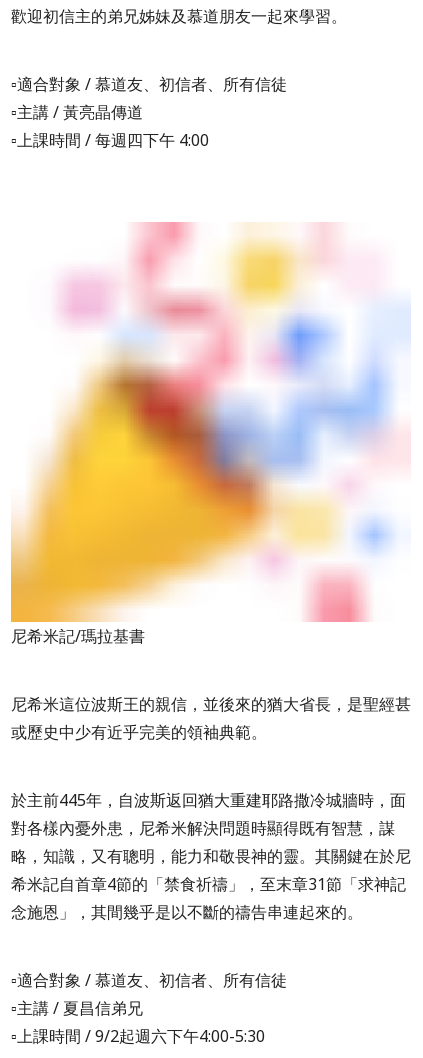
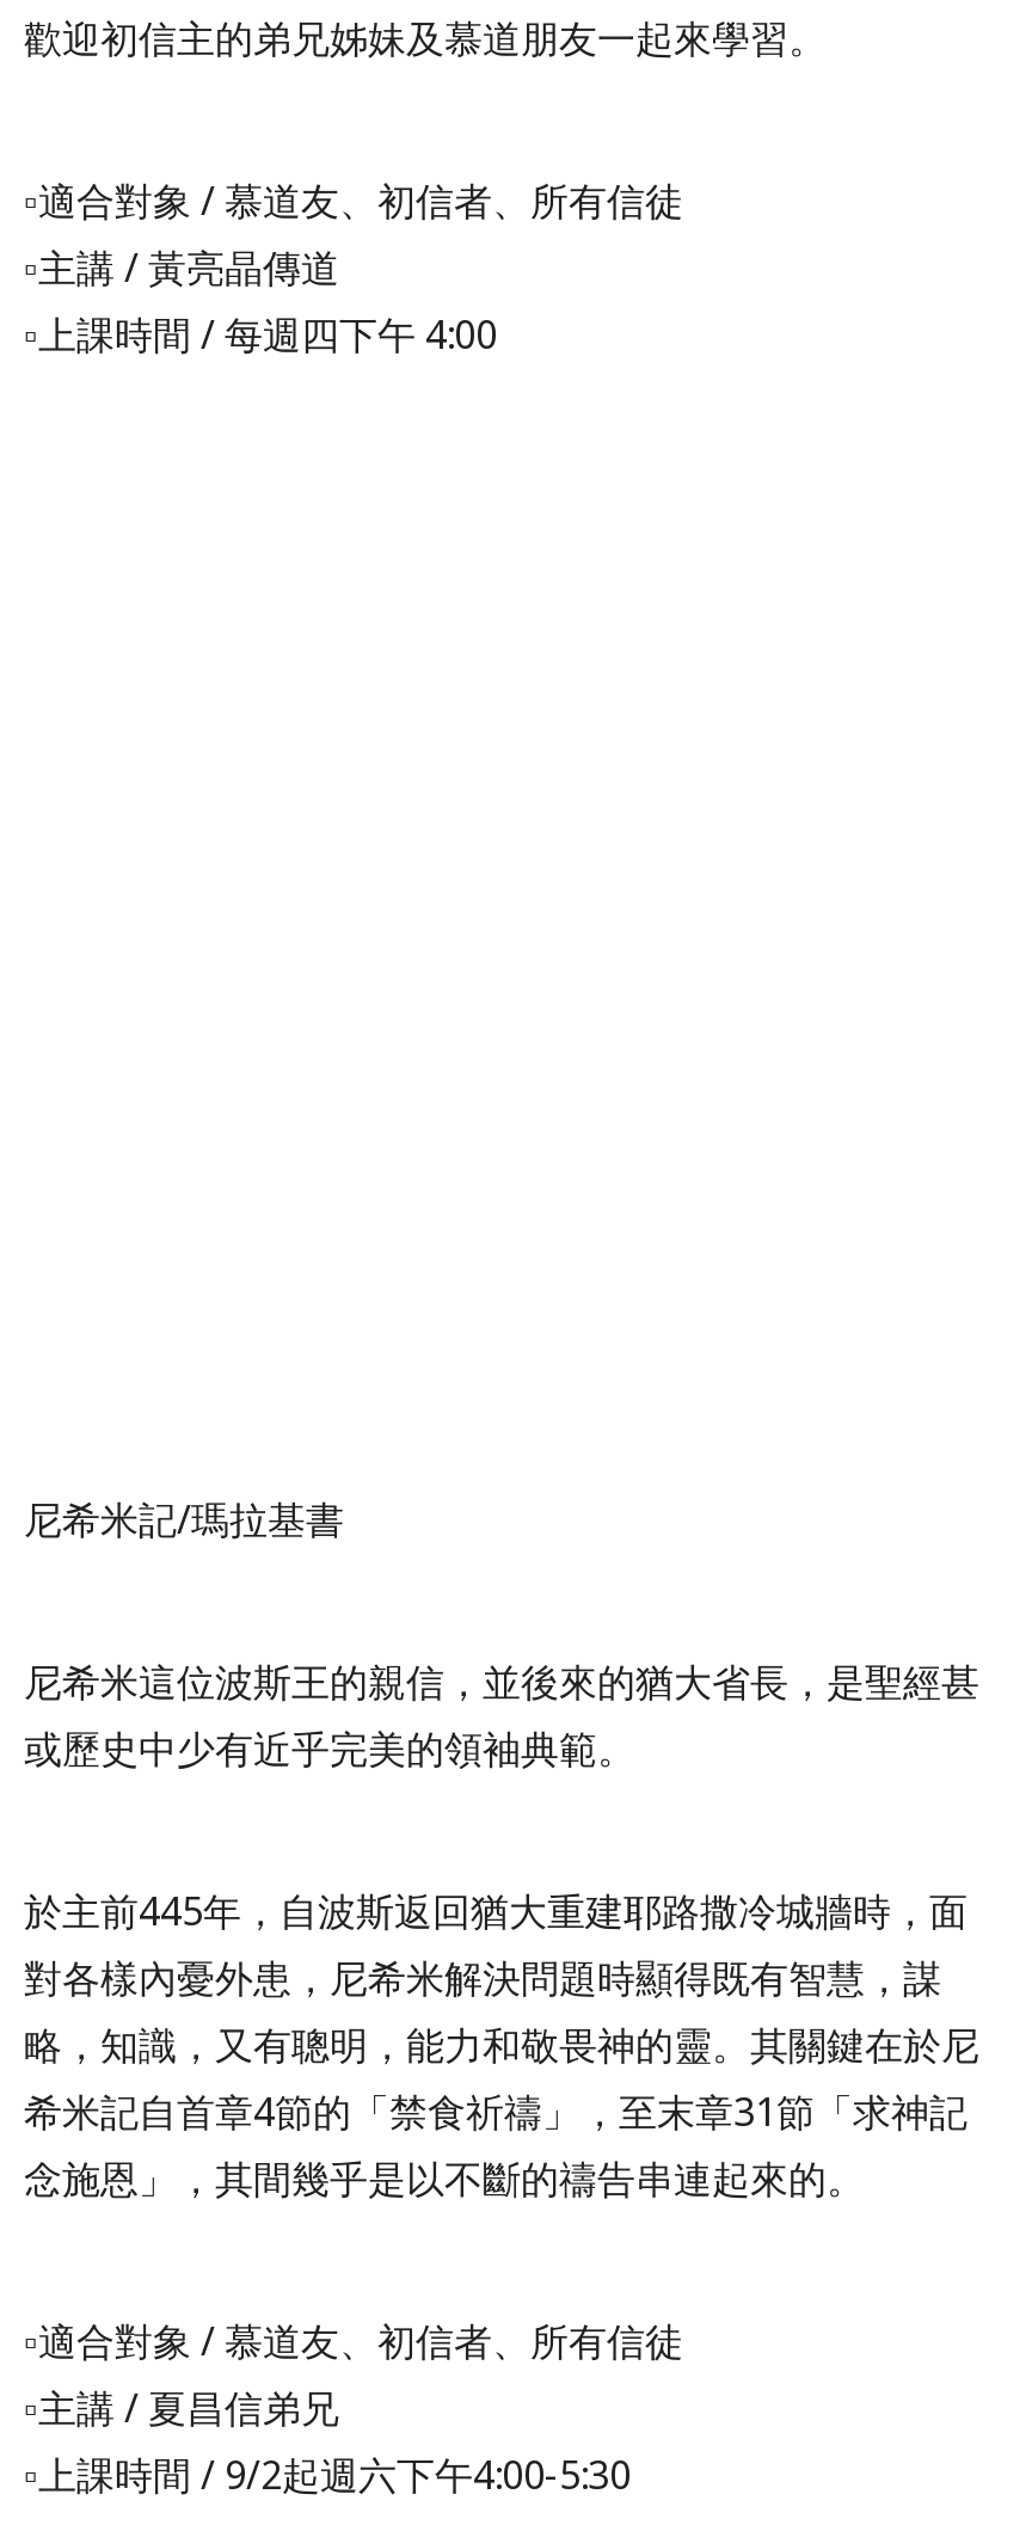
- [image]
